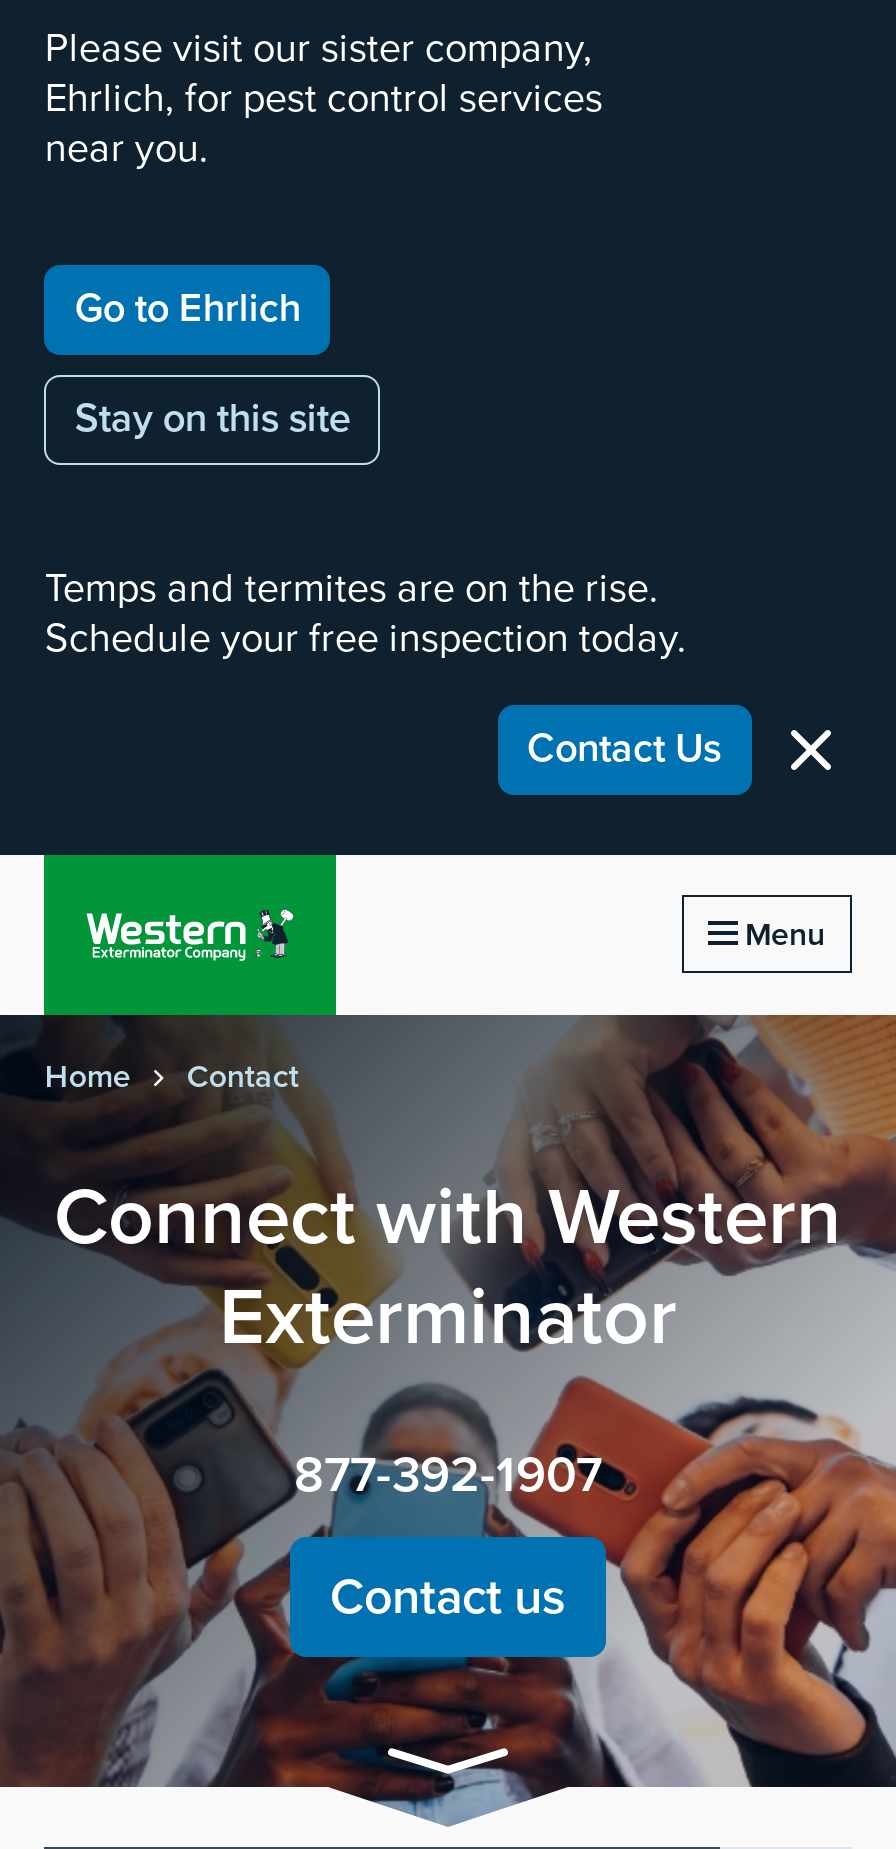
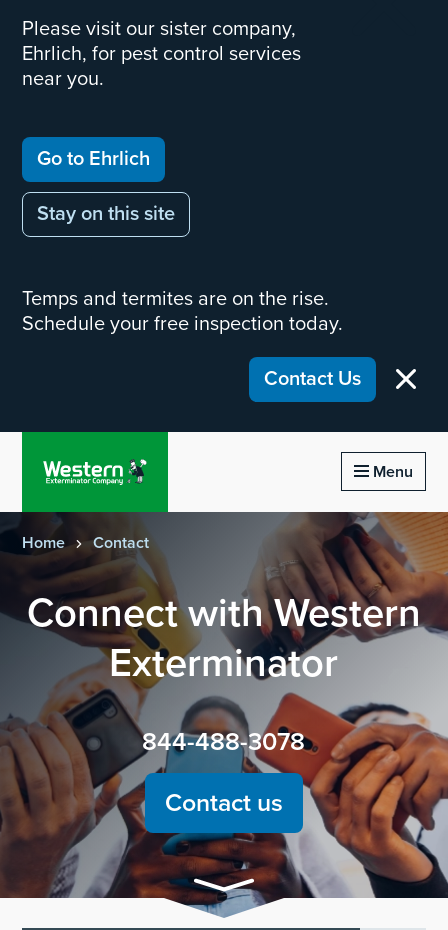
- 877-392-1907
+ 844-488-3078
